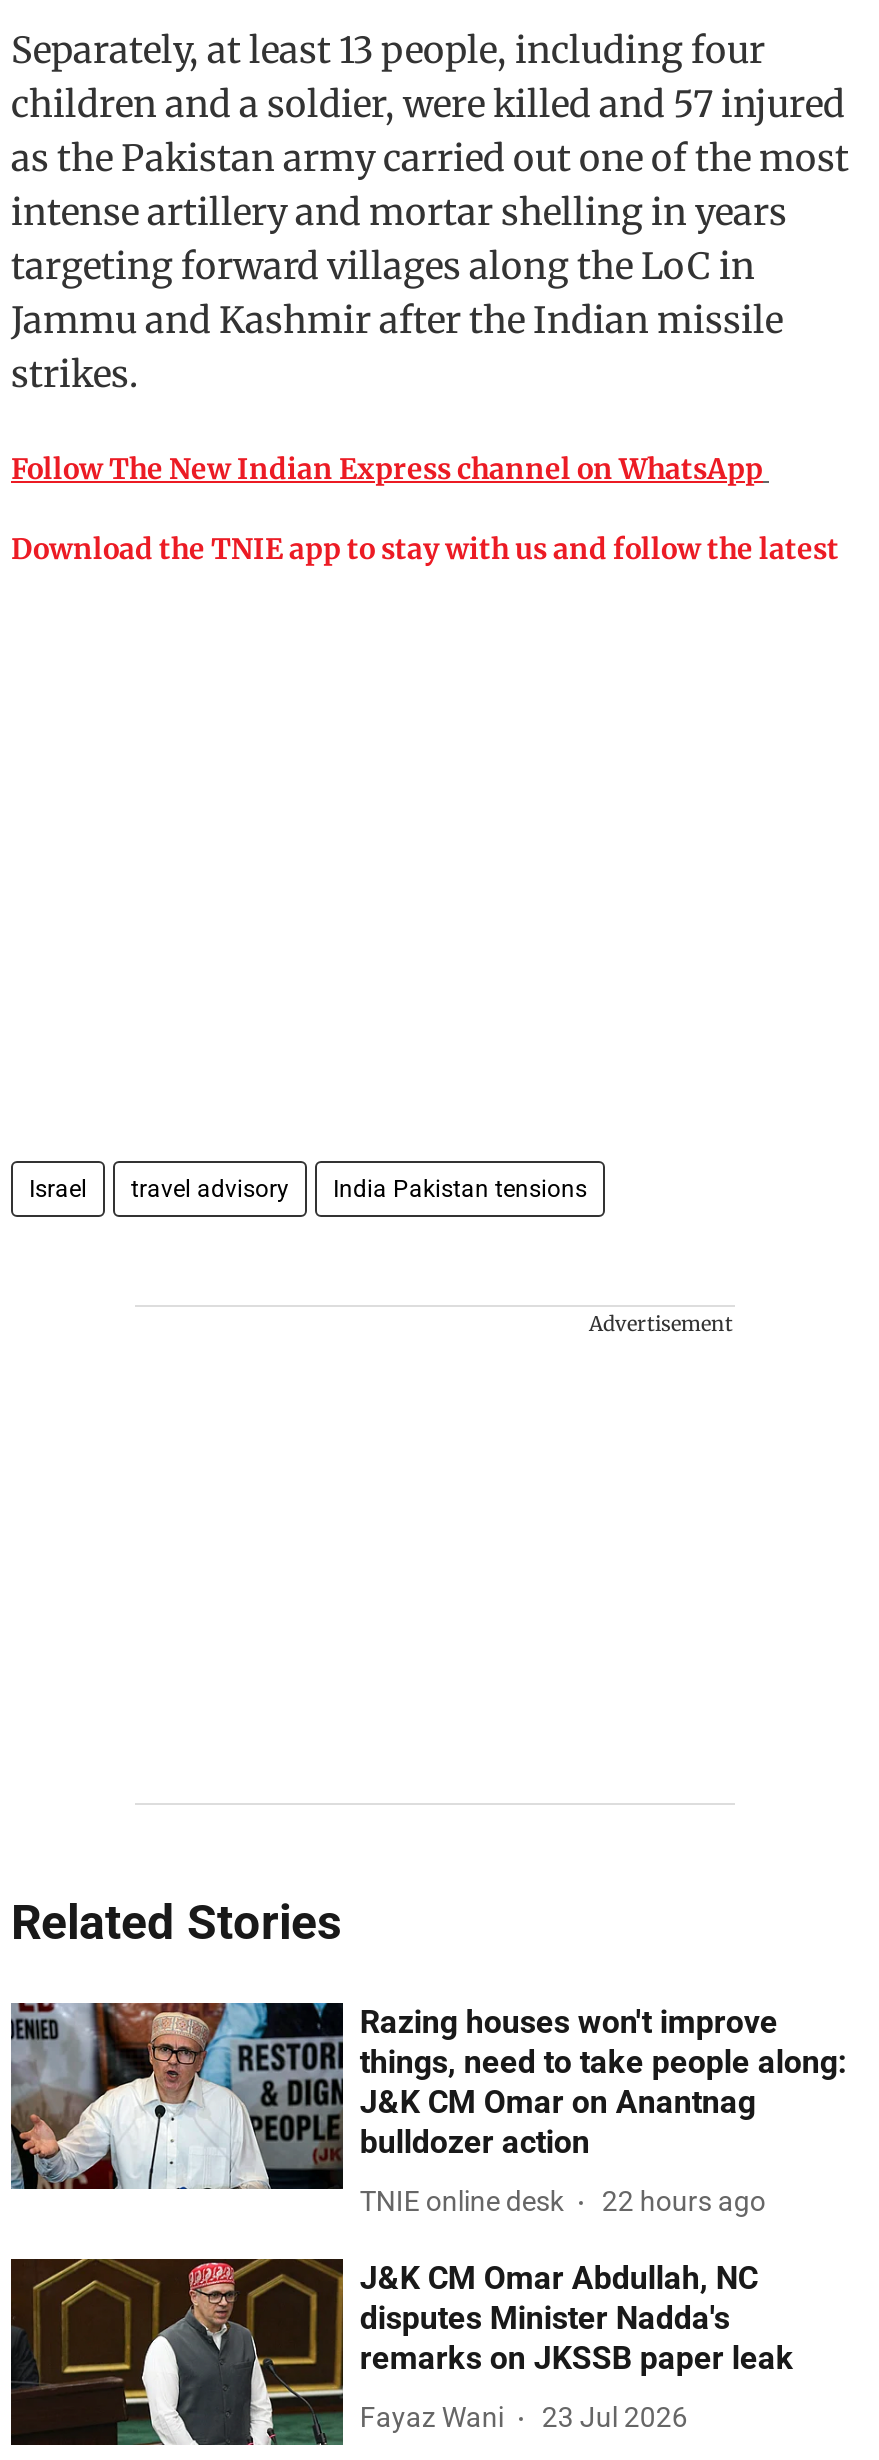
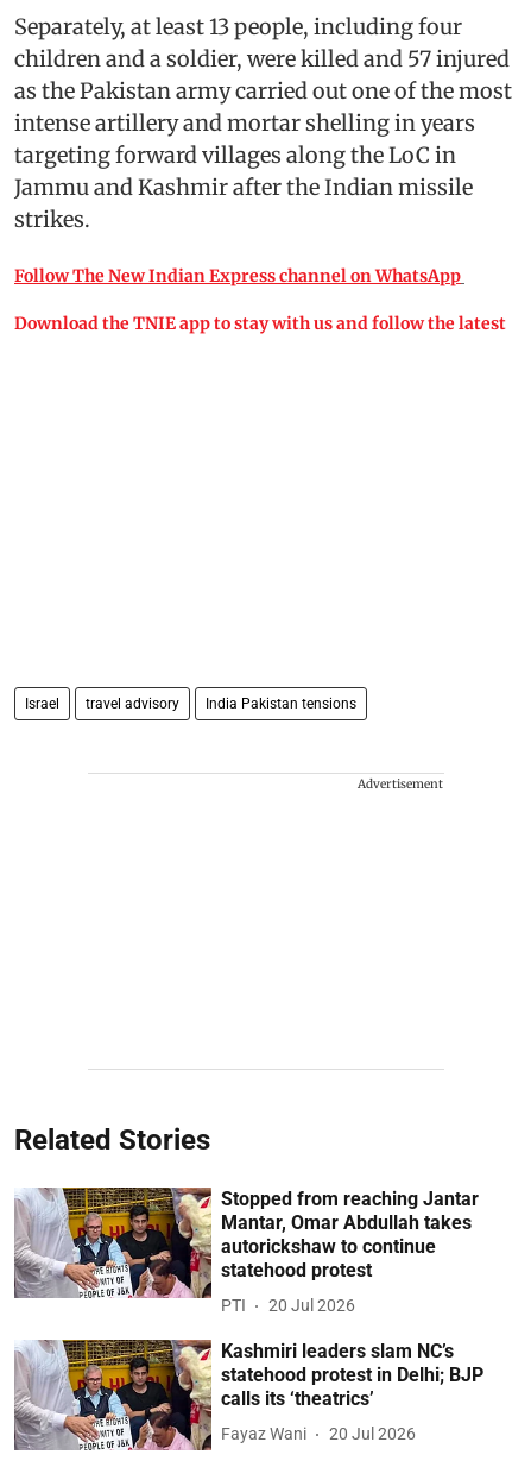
- [image]
- Razing houses won't improve
- things, need to take people along:
- J&K CM Omar on Anantnag
- bulldozer action
+ [image]
+ Stopped from reaching Jantar
+ Mantar, Omar Abdullah takes
+ autorickshaw to continue
+ statehood protest

- TNIE online desk
- 22 hours ago
+ PTI
+ 20 Jul 2026

- [image]
- J&K CM Omar Abdullah, NC
- disputes Minister Nadda's
- remarks on JKSSB paper leak
+ [image]
+ Kashmiri leaders slam NC’s
+ statehood protest in Delhi; BJP
+ calls its ‘theatrics’

- Fayaz Wani 23 Jul 2026
+ Fayaz Wani 20 Jul 2026
